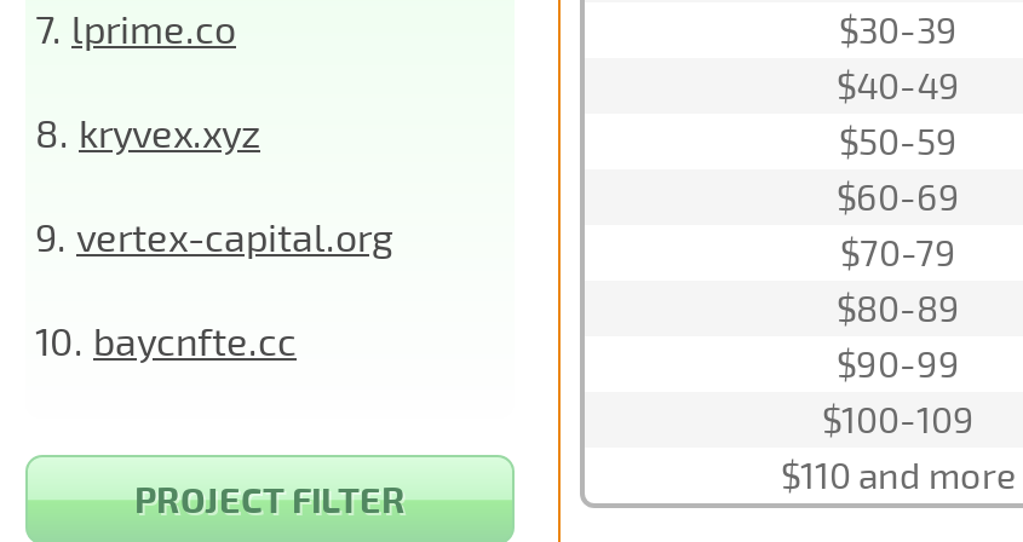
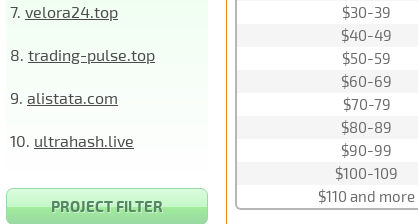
- 7. lprime.co
+ 7. velora24.top

- 8. kryvex.xyz
+ 8. trading-pulse.top

- 9. vertex-capital.org
+ 9. alistata.com

- 10. baycnfte.cc
+ 10. ultrahash.live
